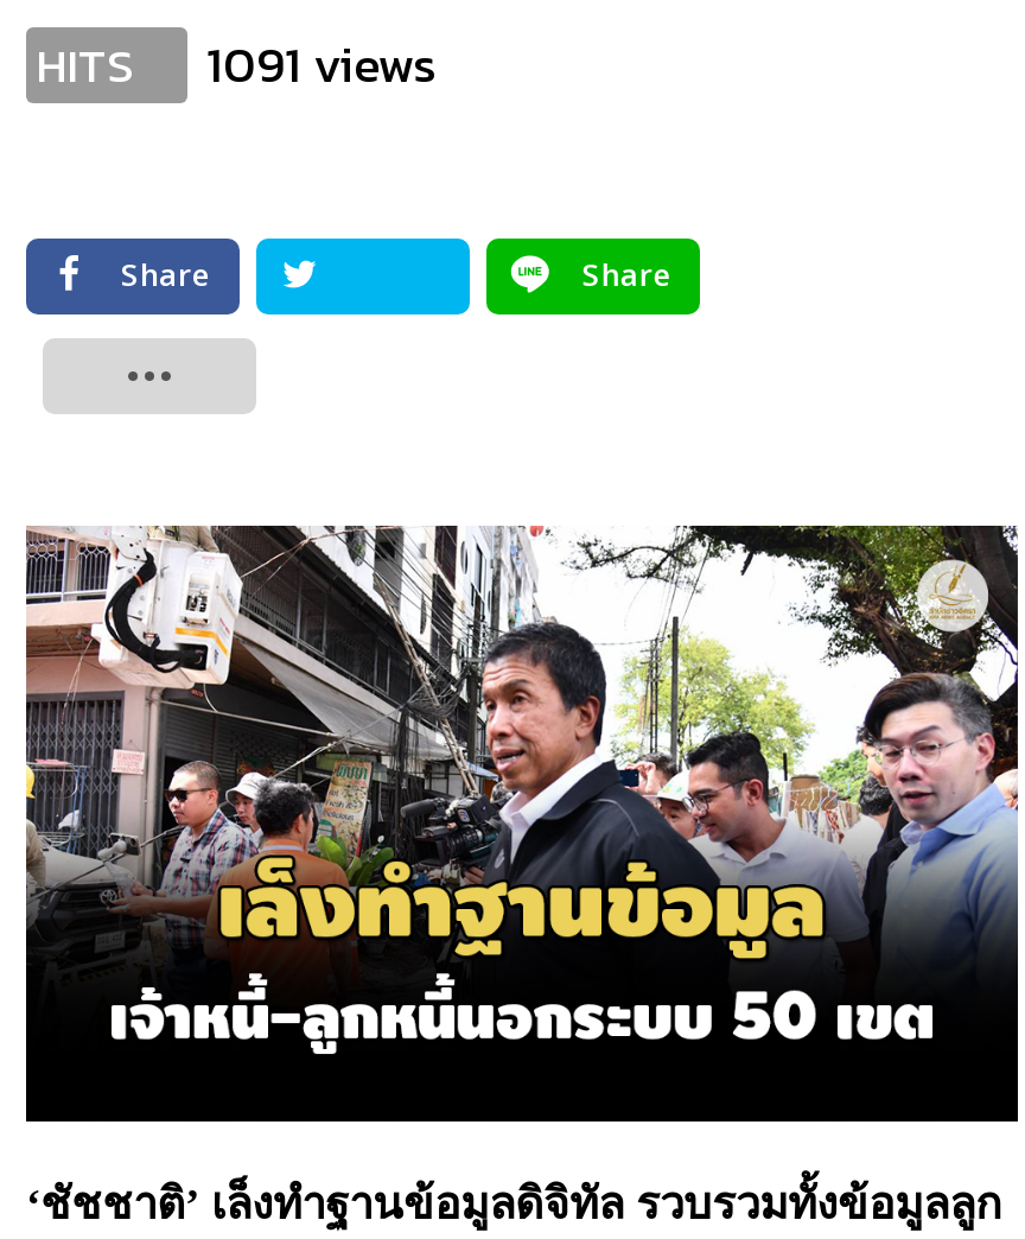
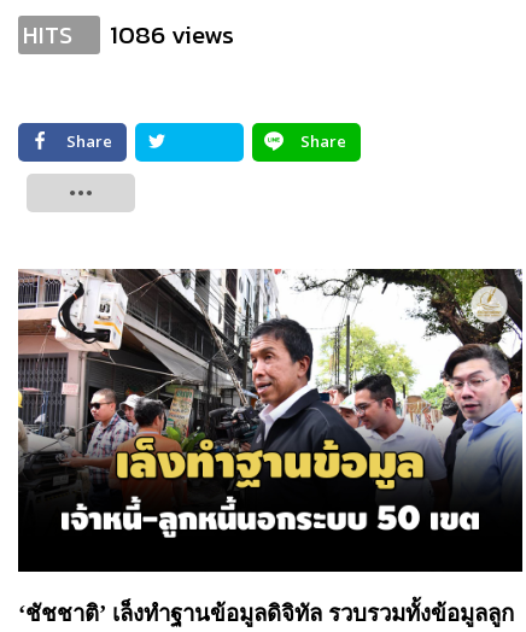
- HITS 1091 views
+ HITS 1086 views
